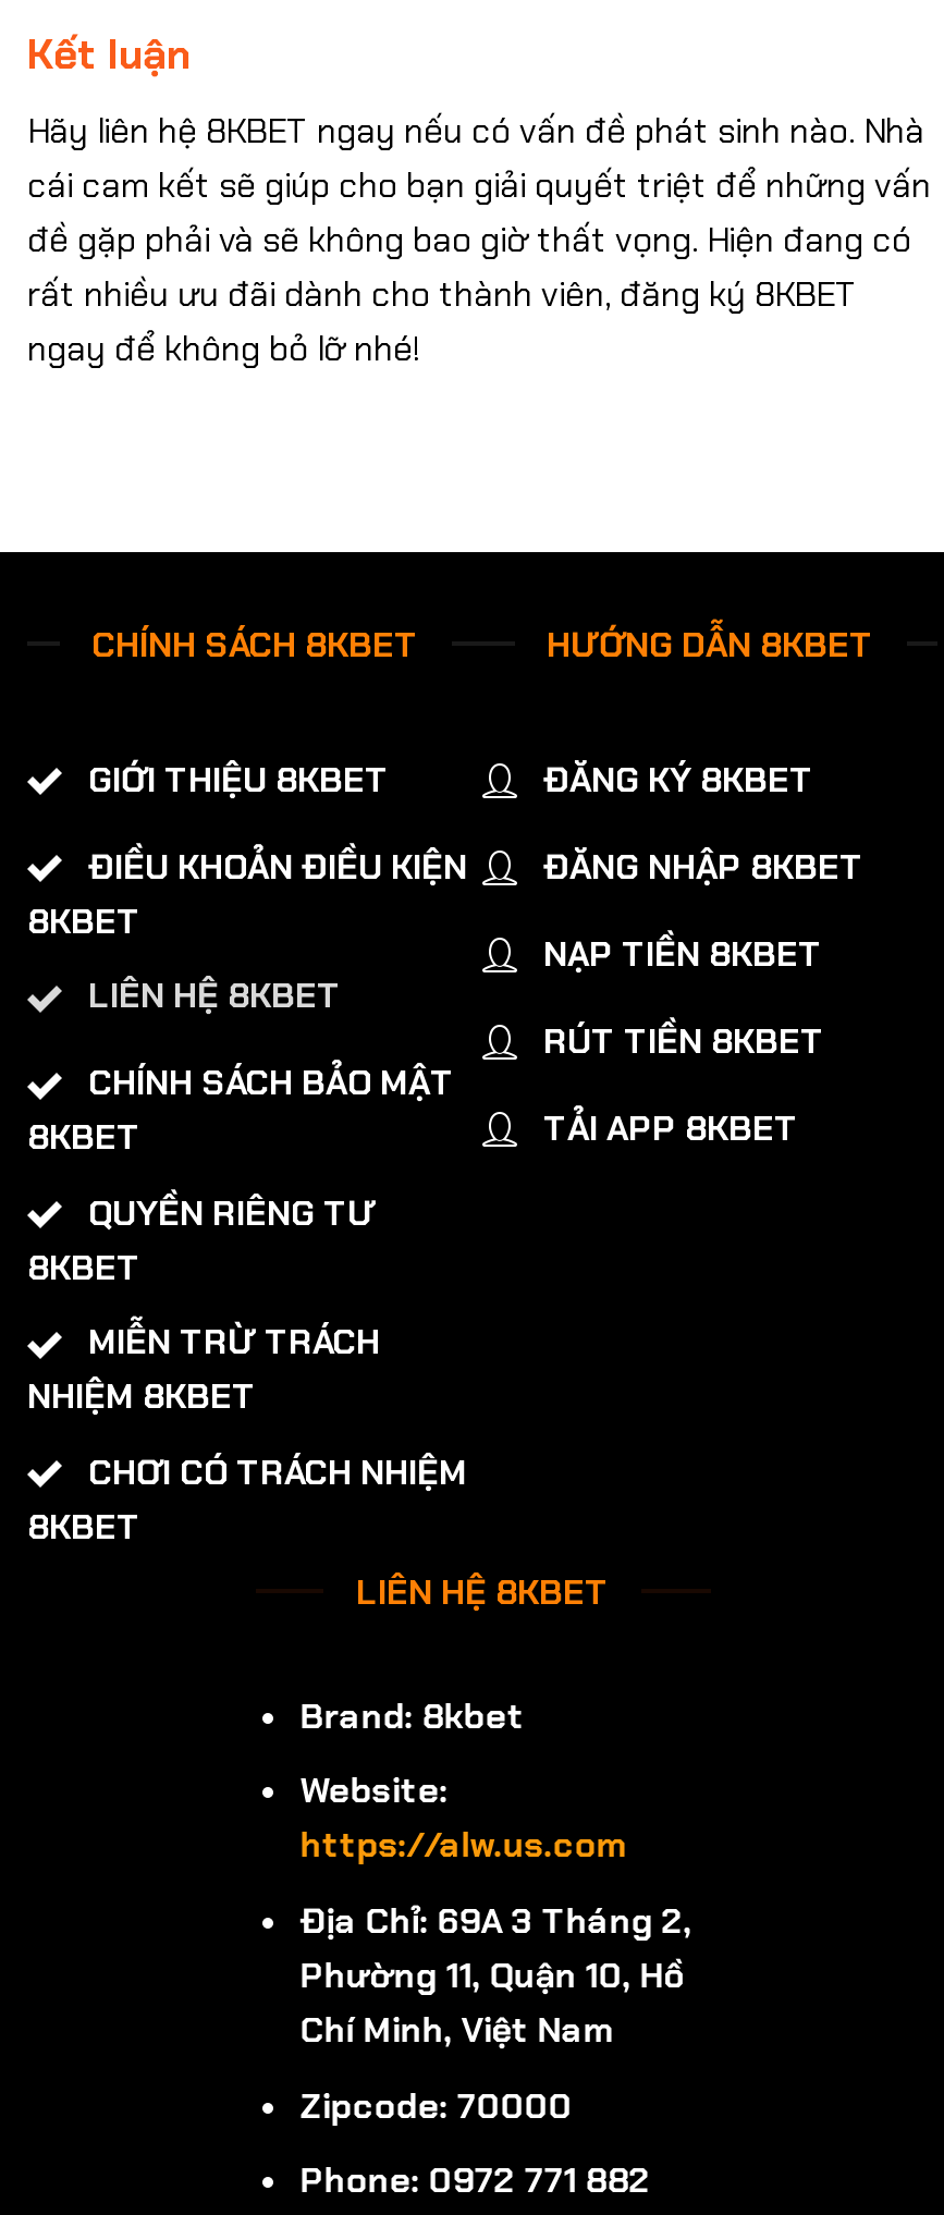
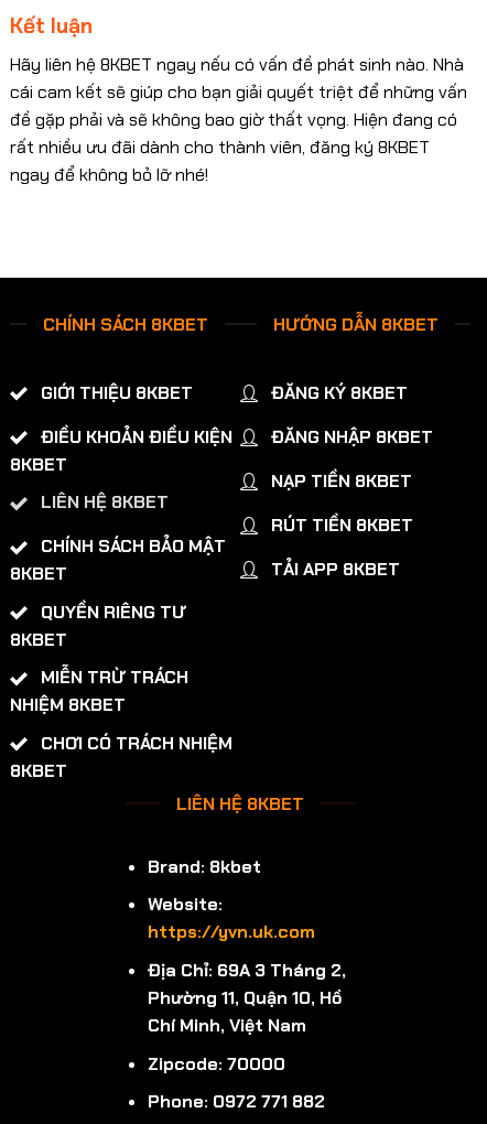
- https://alw.us.com
+ https://yvn.uk.com
